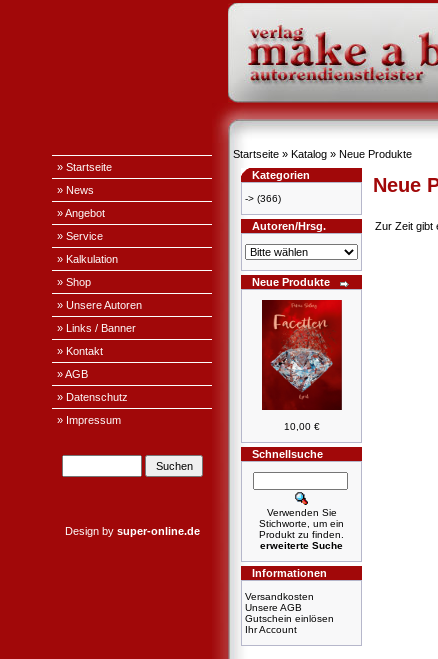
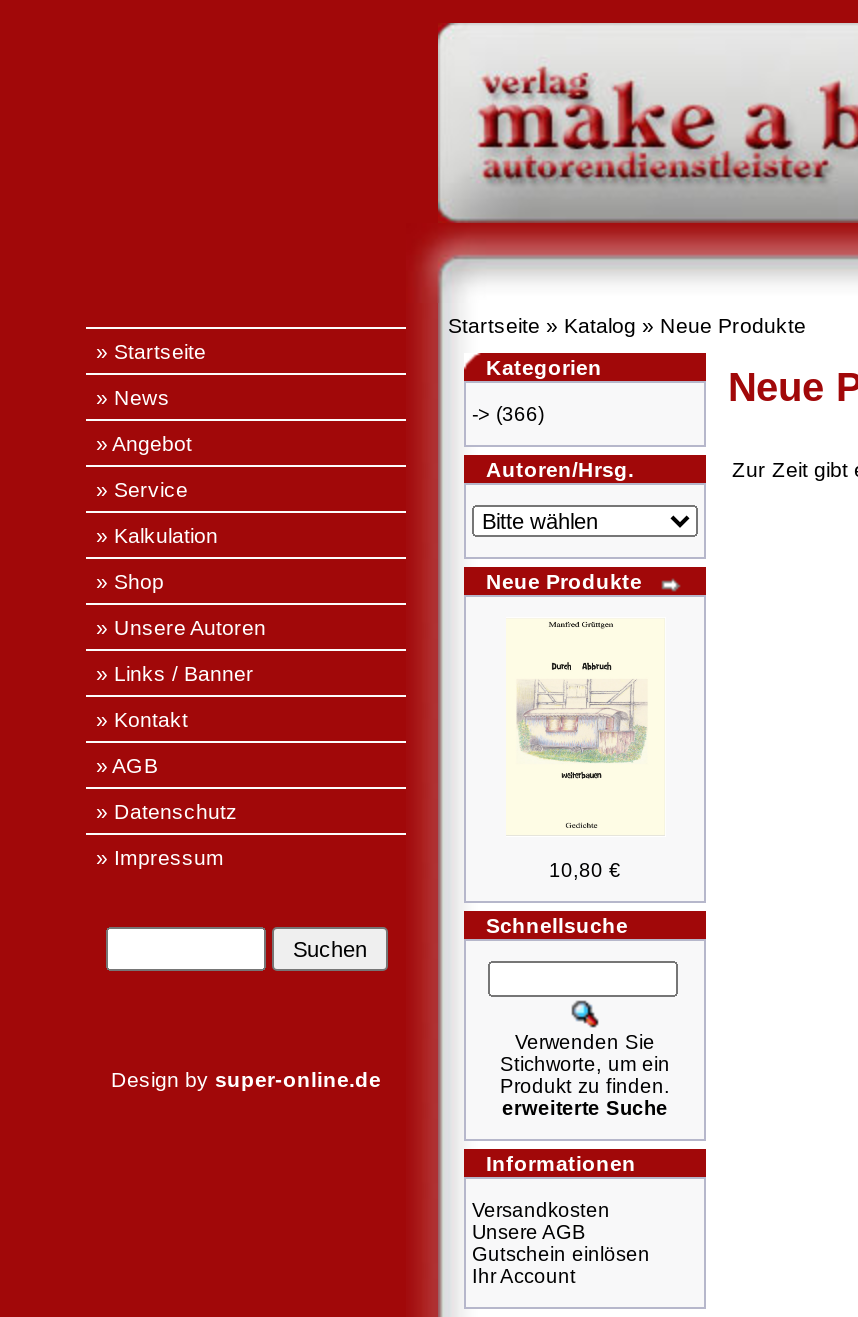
- [image]
- 10,00 €
+ [image]
+ 10,80 €
